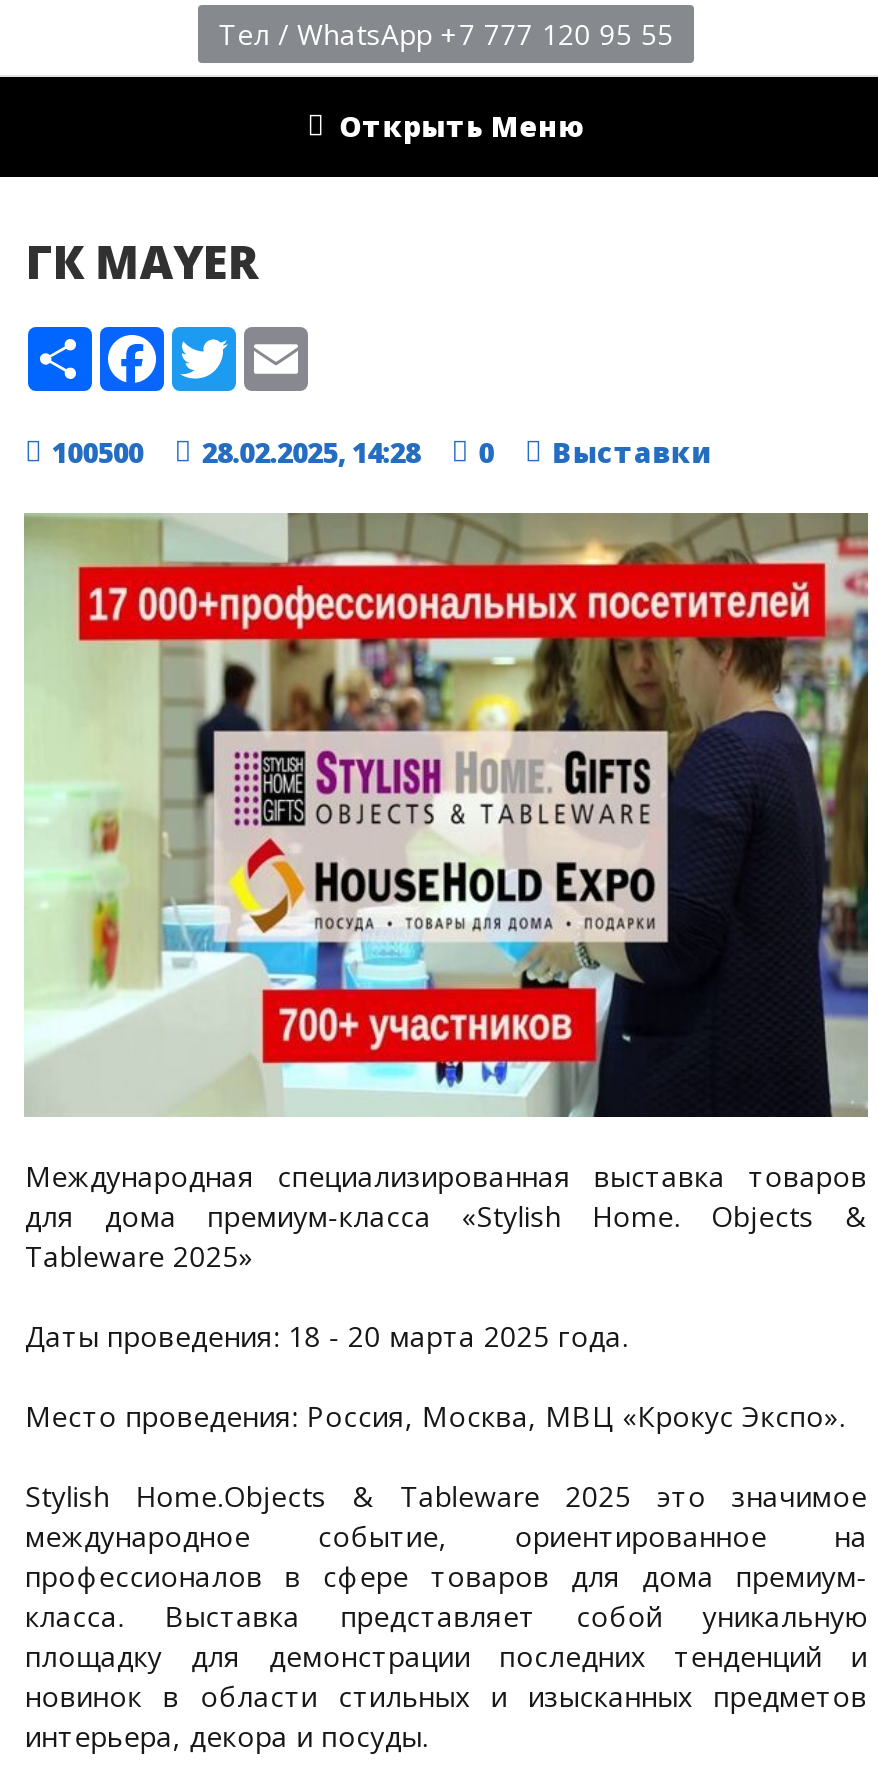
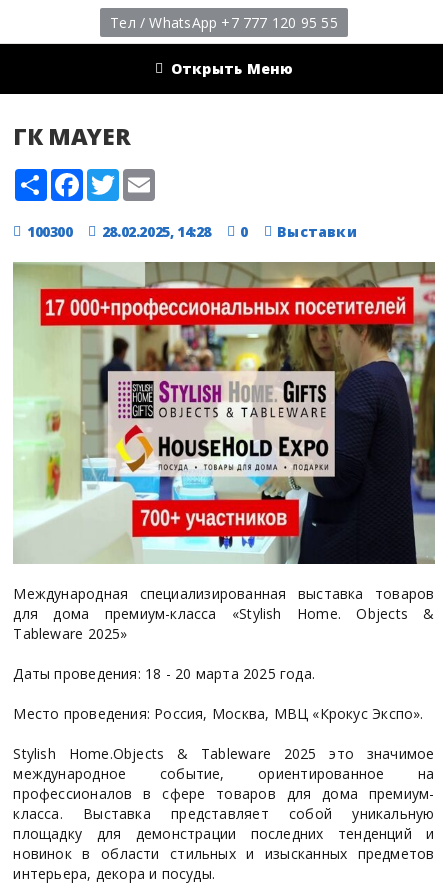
- 100500 28.02.2025, 14:28 0 Выставки
+ 100300 28.02.2025, 14:28 0 Выставки
